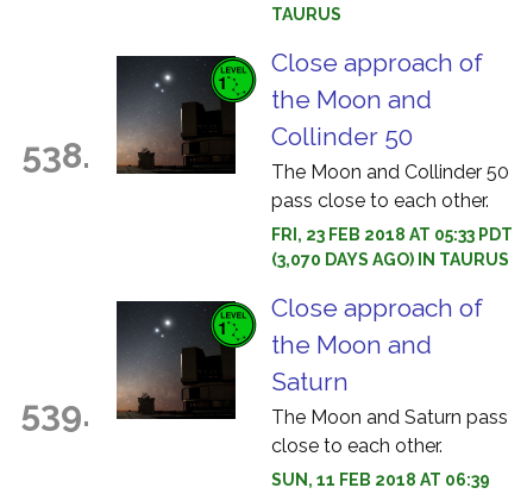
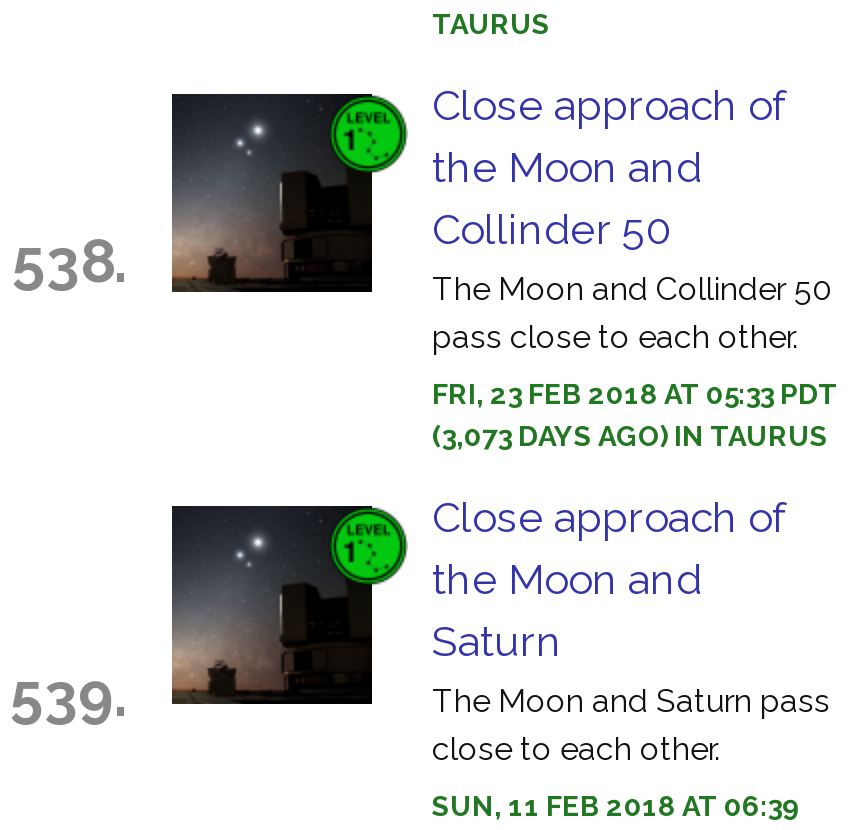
- (3,070 DAYS AGO) IN TAURUS
+ (3,073 DAYS AGO) IN TAURUS
